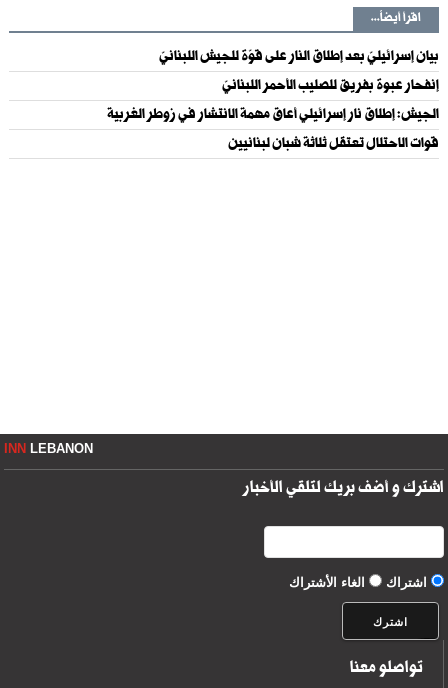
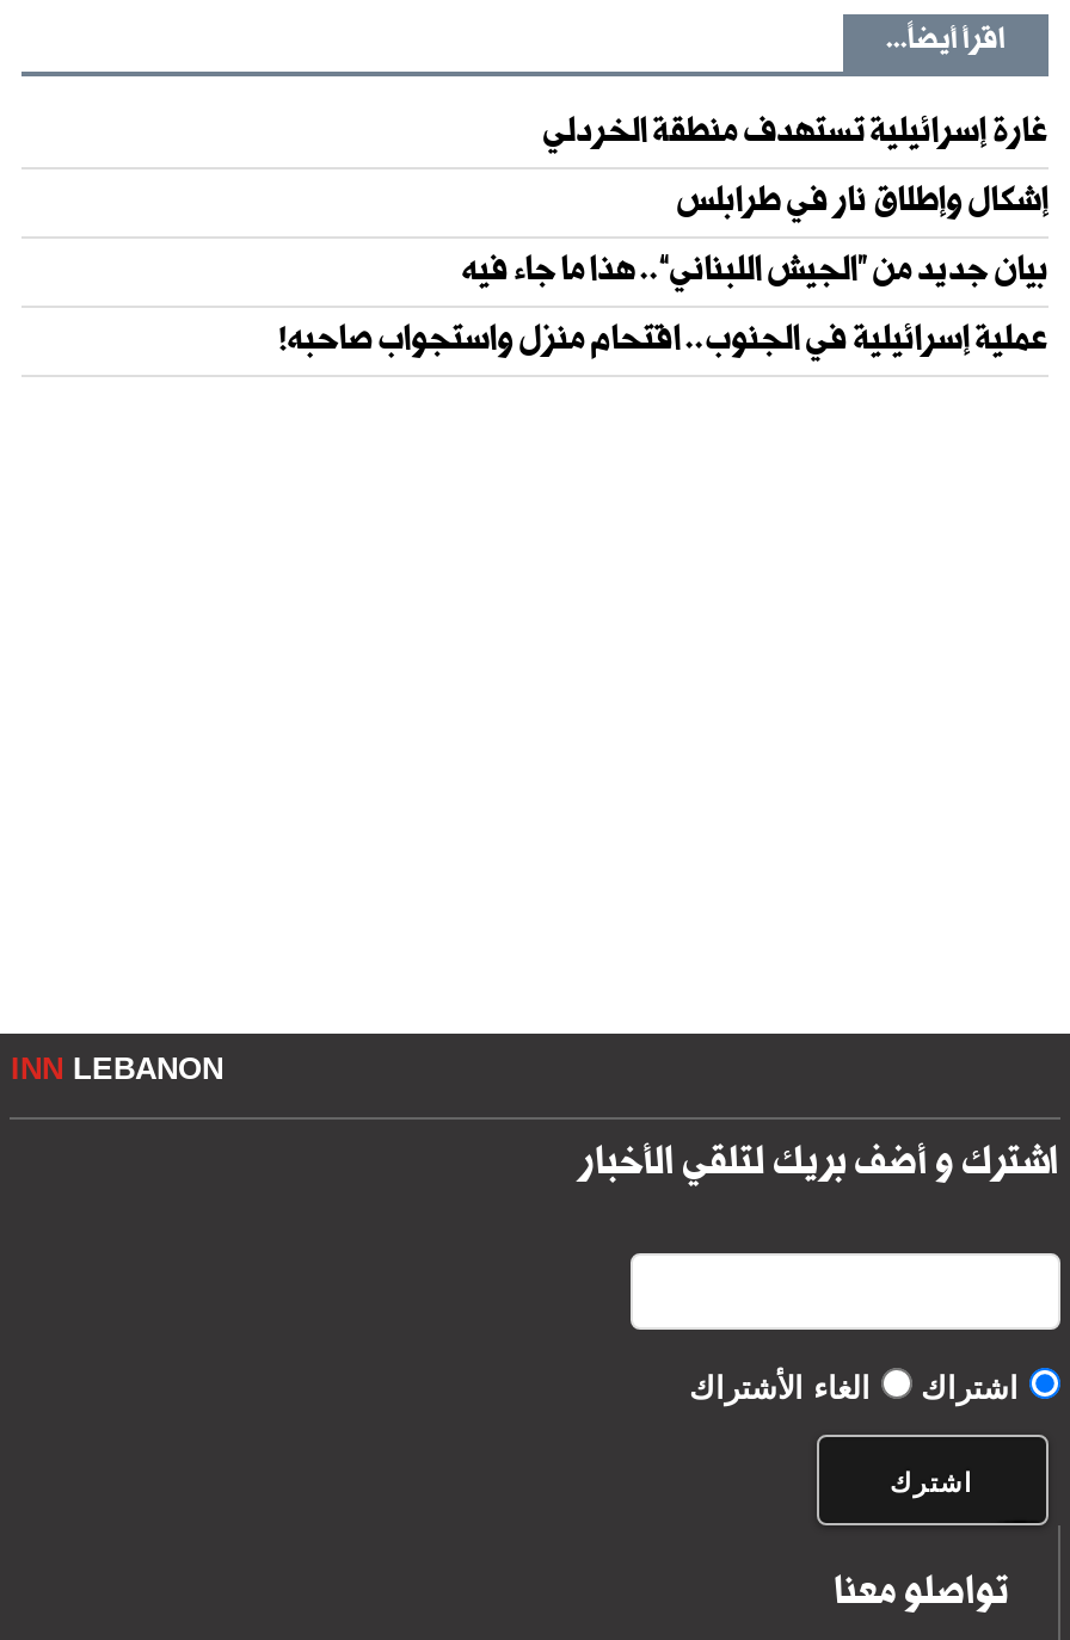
- بيان إسرائيليّ بعد إطلاق النار على قوّة للجيش اللبنانيّ
- إنفحار عبوة بفريق للصليب الأحمر اللبنانيّ
- الجيش: إطلاق نار إسرائيلي أعاق مهمة الانتشار في زوطر الغربية
- قوات الاحتلال تعتقل ثلاثة شبان لبنانيين
+ غارة إسرائيلية تستهدف منطقة الخردلي
+ إشكال وإطلاق نار في طرابلس
+ بيان جديد من “الجيش اللبناني”.. هذا ما جاء فيه
+ عملية إسرائيلية في الجنوب.. اقتحام منزل واستجواب صاحبه!
